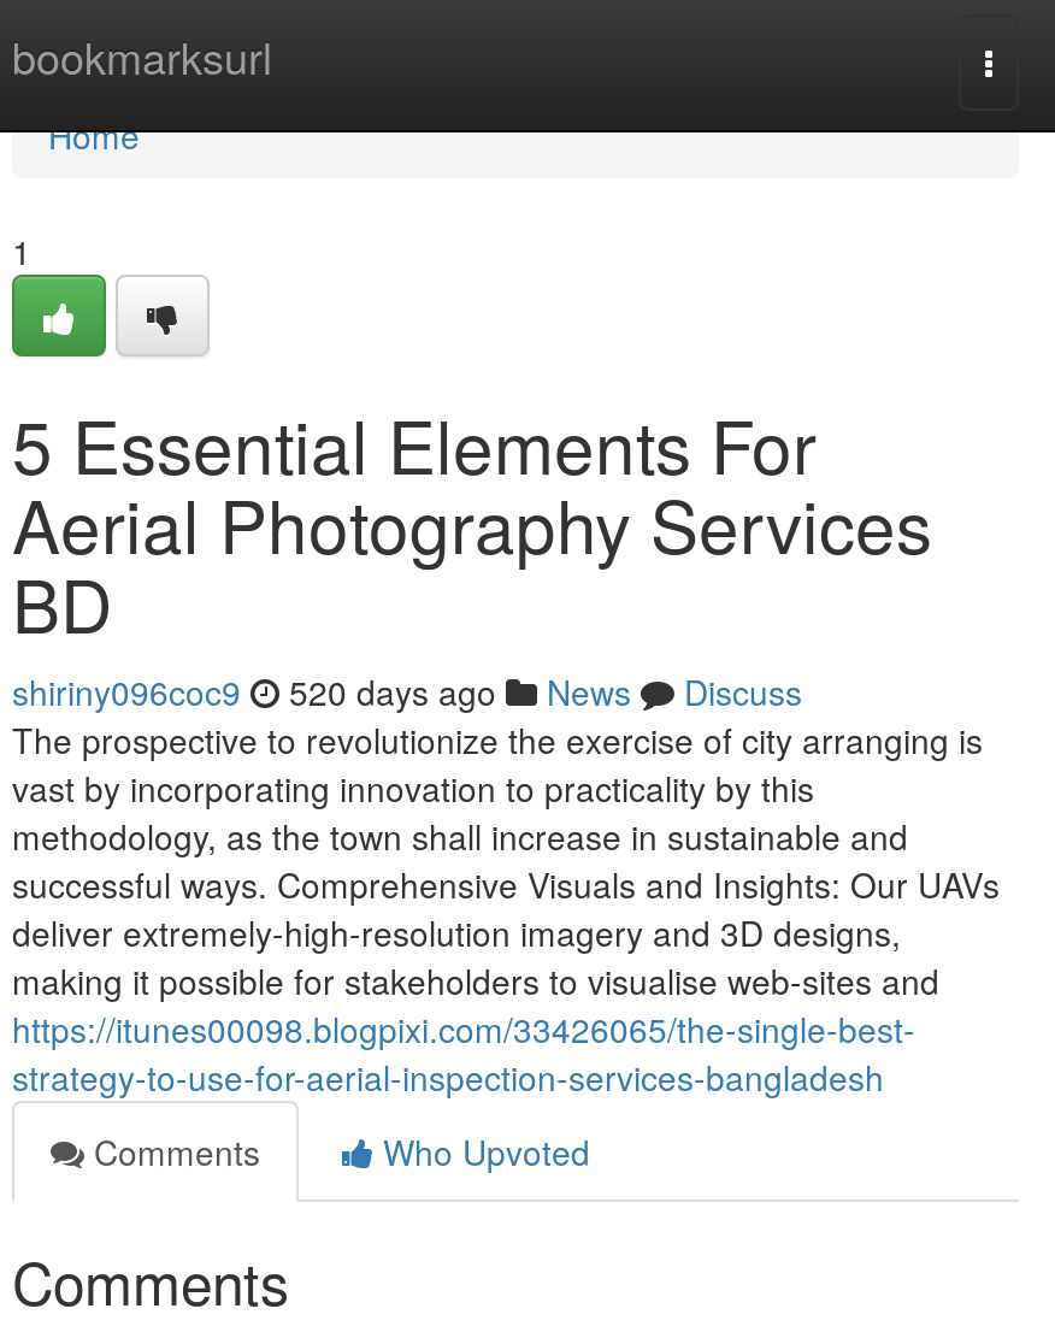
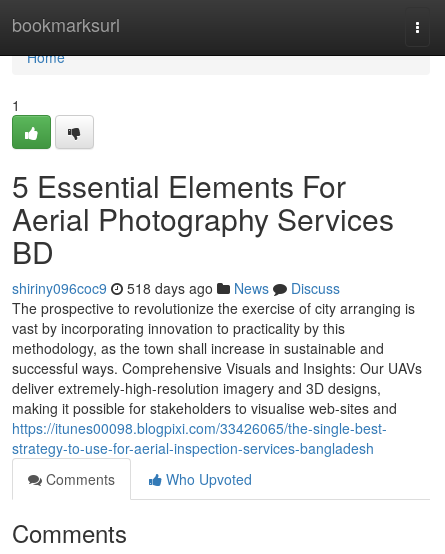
- shiriny096coc9 520 days ago News Discuss
+ shiriny096coc9 518 days ago News Discuss
